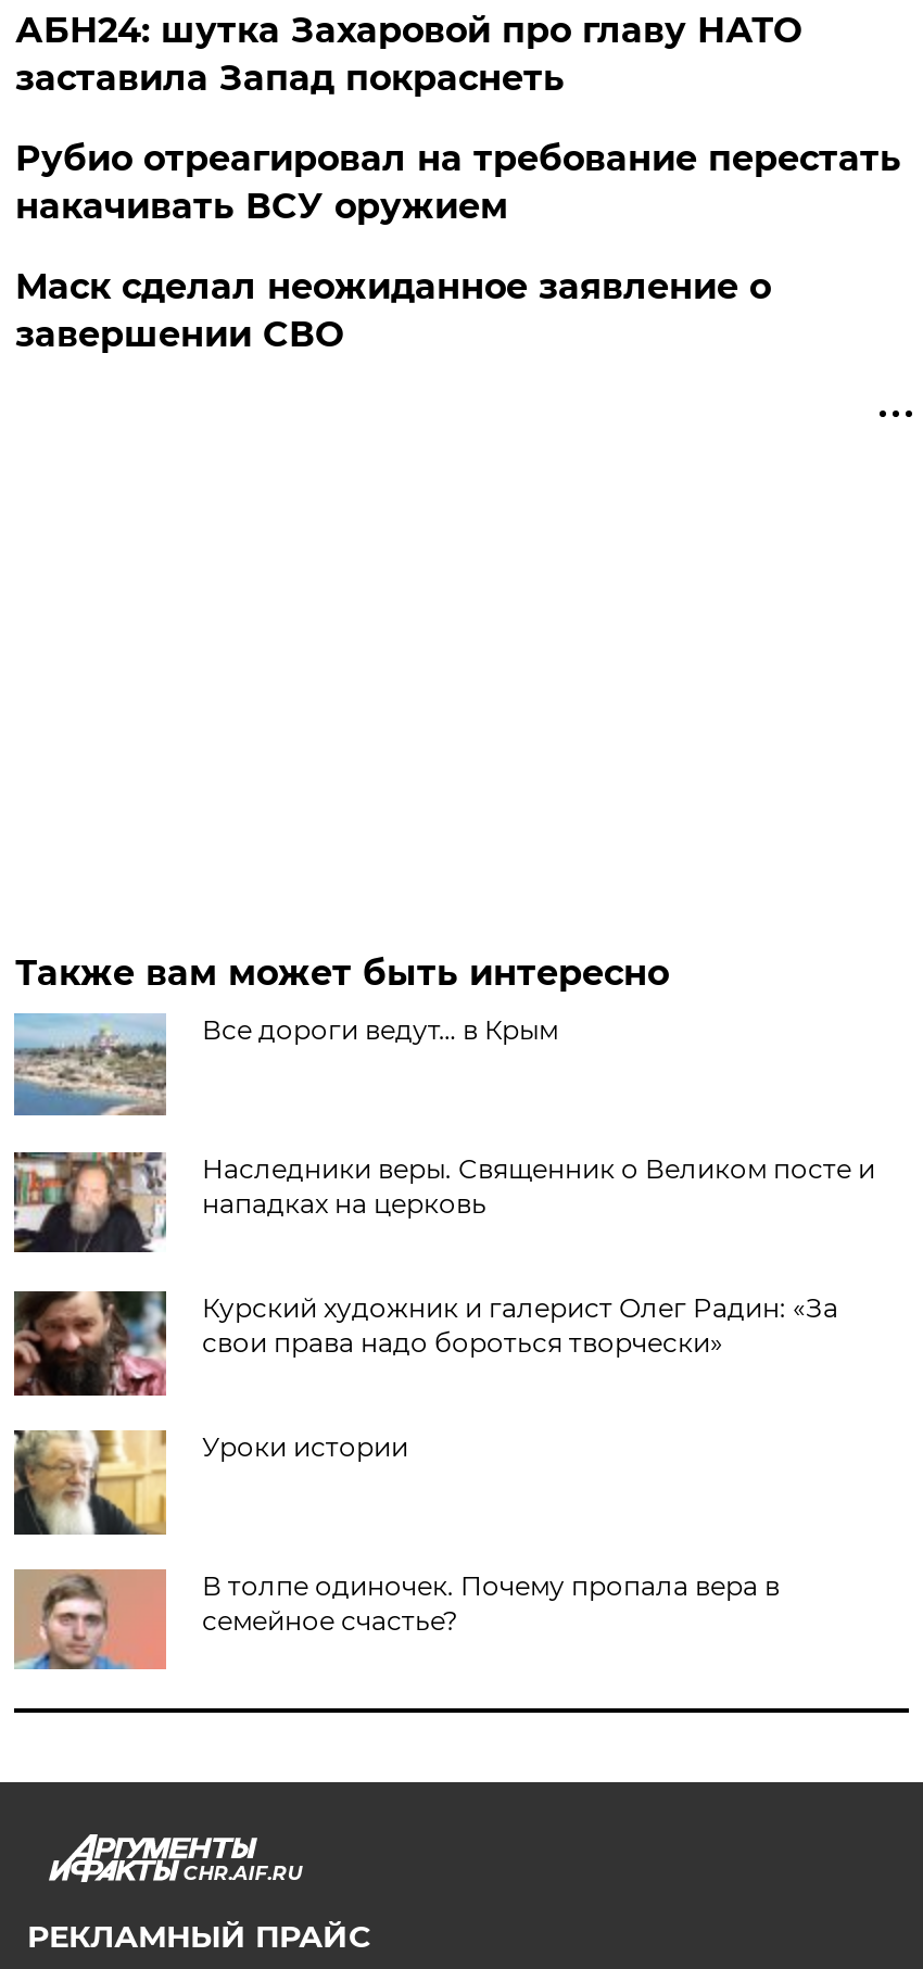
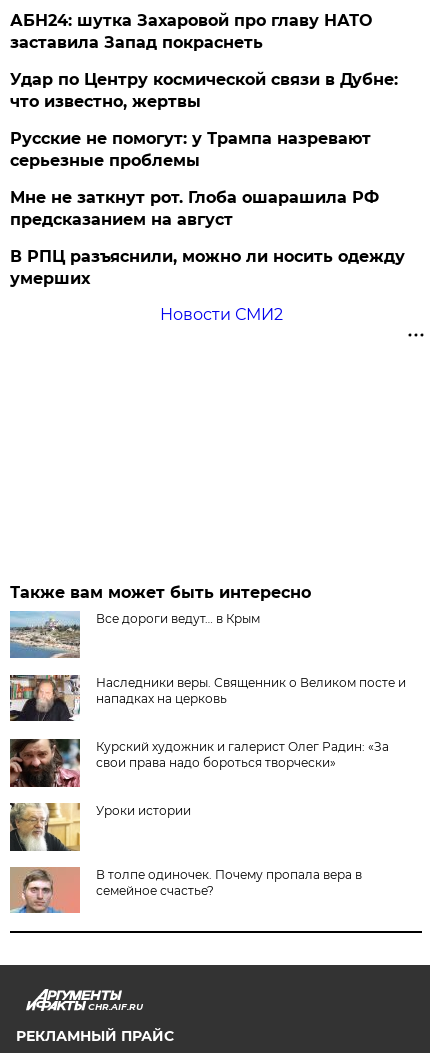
- Рубио отреагировал на требование перестать
- накачивать ВСУ оружием
- Маск сделал неожиданное заявление о
- завершении СВО
+ Удар по Центру космической связи в Дубне:
+ что известно, жертвы
+ Русские не помогут: у Трампа назревают
+ серьезные проблемы
+ Мне не заткнут рот. Глоба ошарашила РФ
+ предсказанием на август
+ В РПЦ разъяснили, можно ли носить одежду
+ умерших
+ Новости СМИ2
